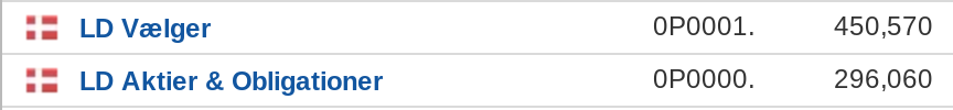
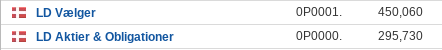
- 450,570
+ 450,060

- 296,060
+ 295,730
